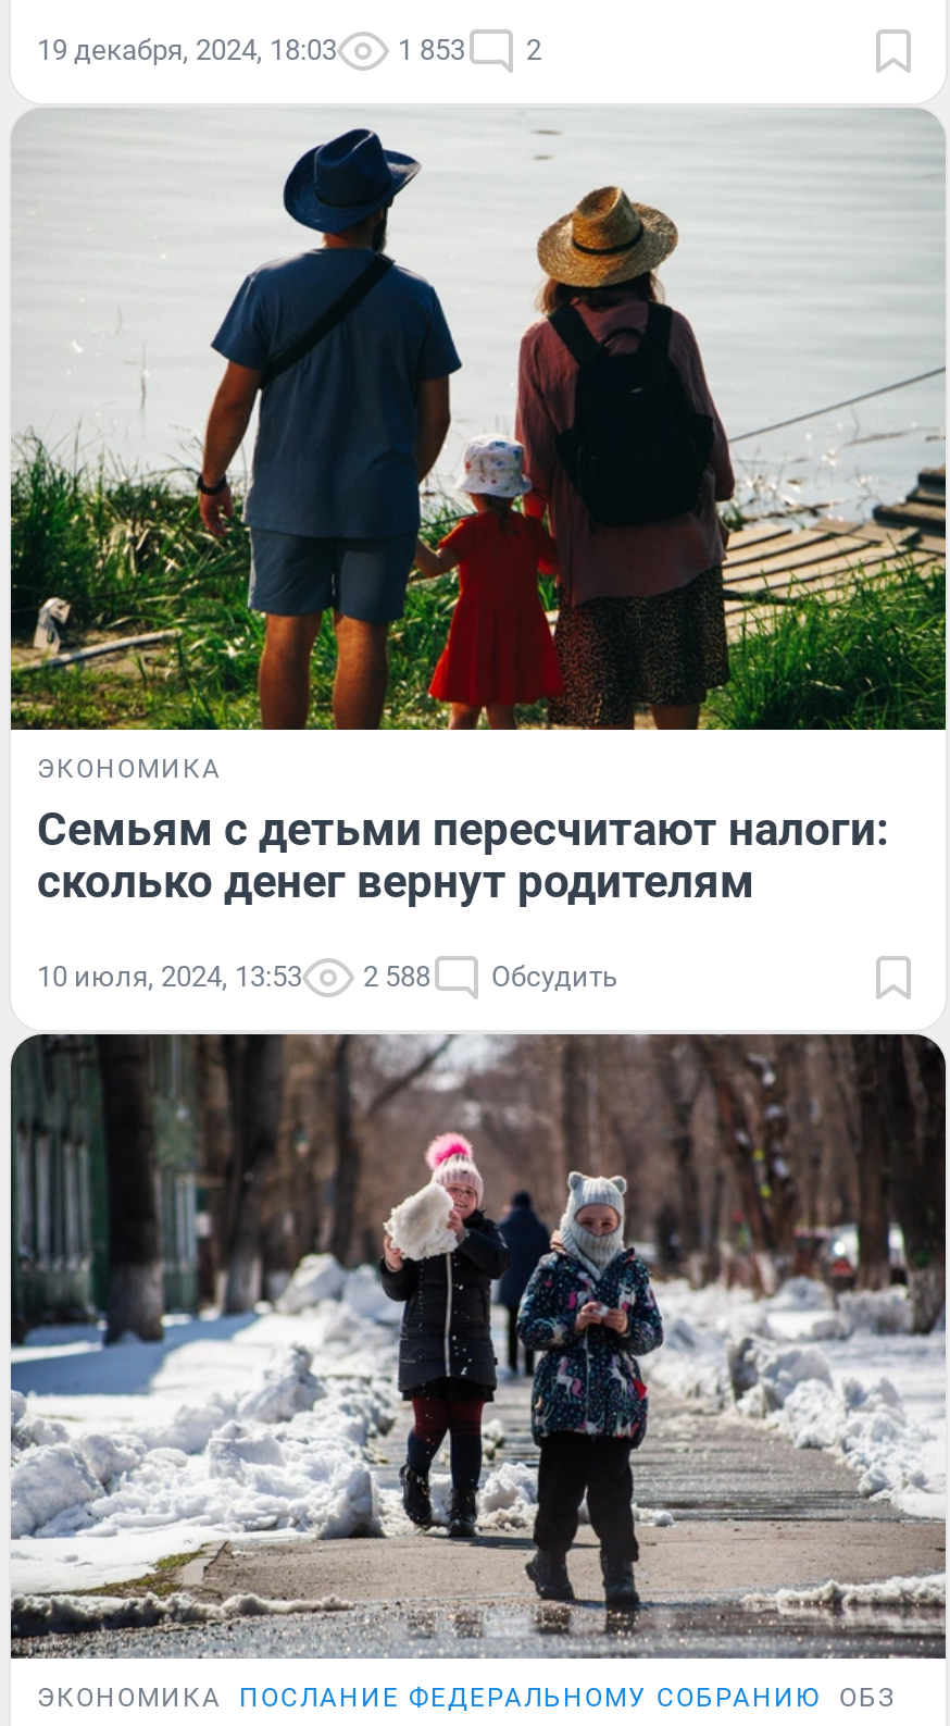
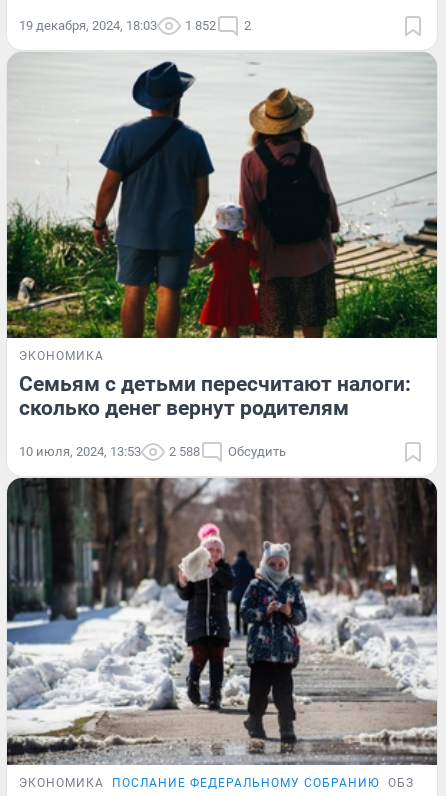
- 19 декабря, 2024, 18:03 1 853 2
+ 19 декабря, 2024, 18:03 1 852 2
